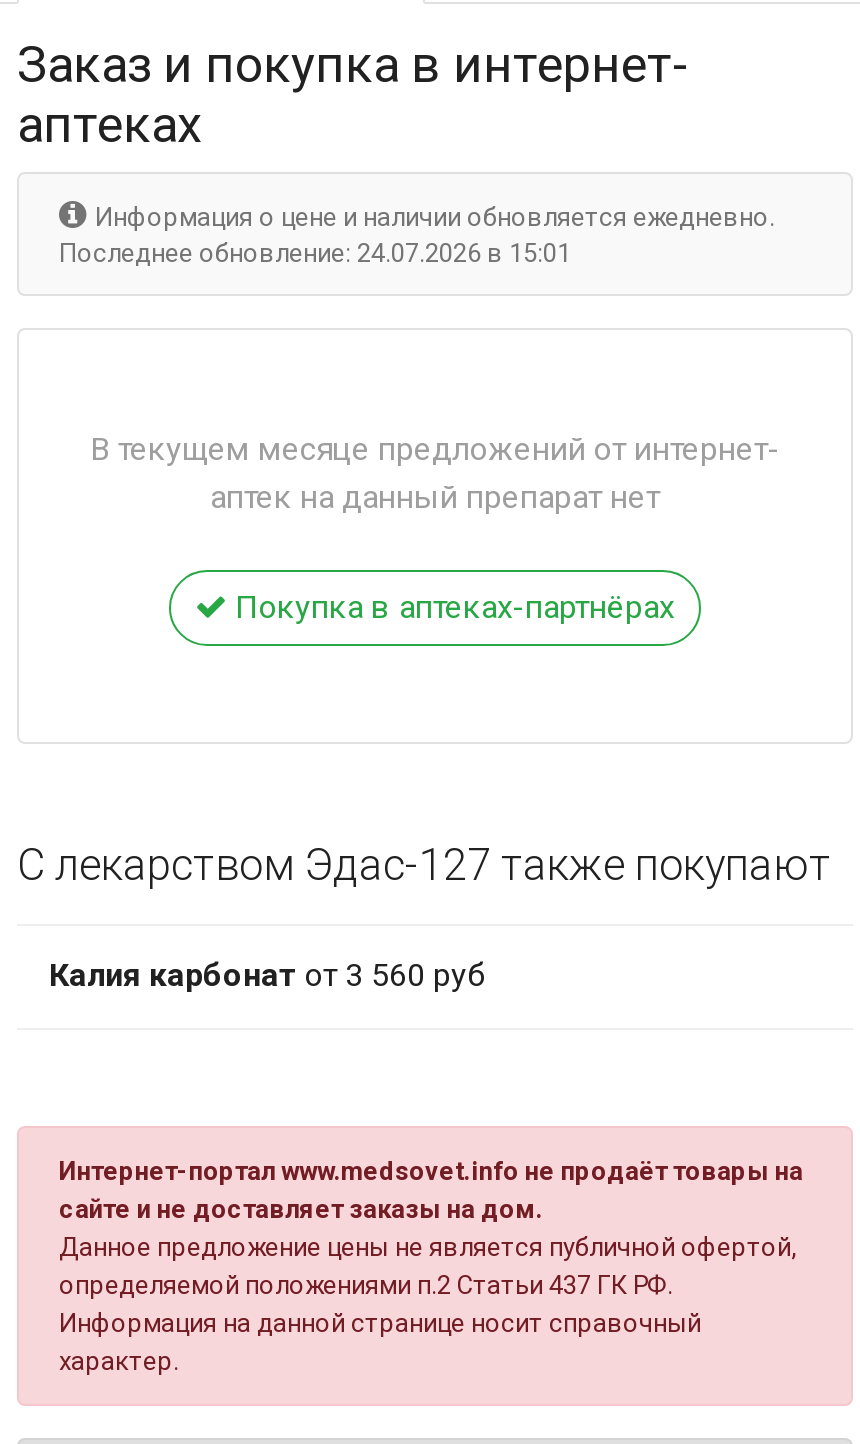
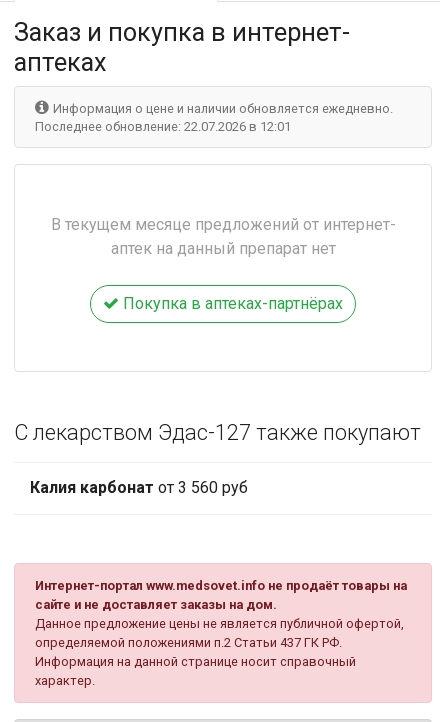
- Последнее обновление: 24.07.2026 в 15:01
+ Последнее обновление: 22.07.2026 в 12:01
